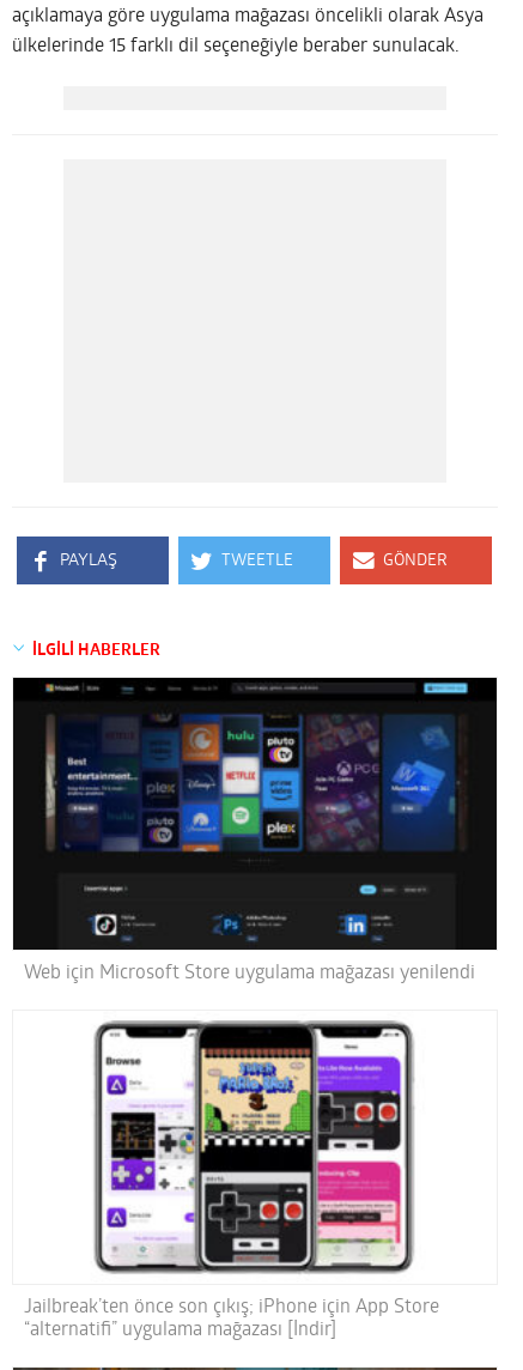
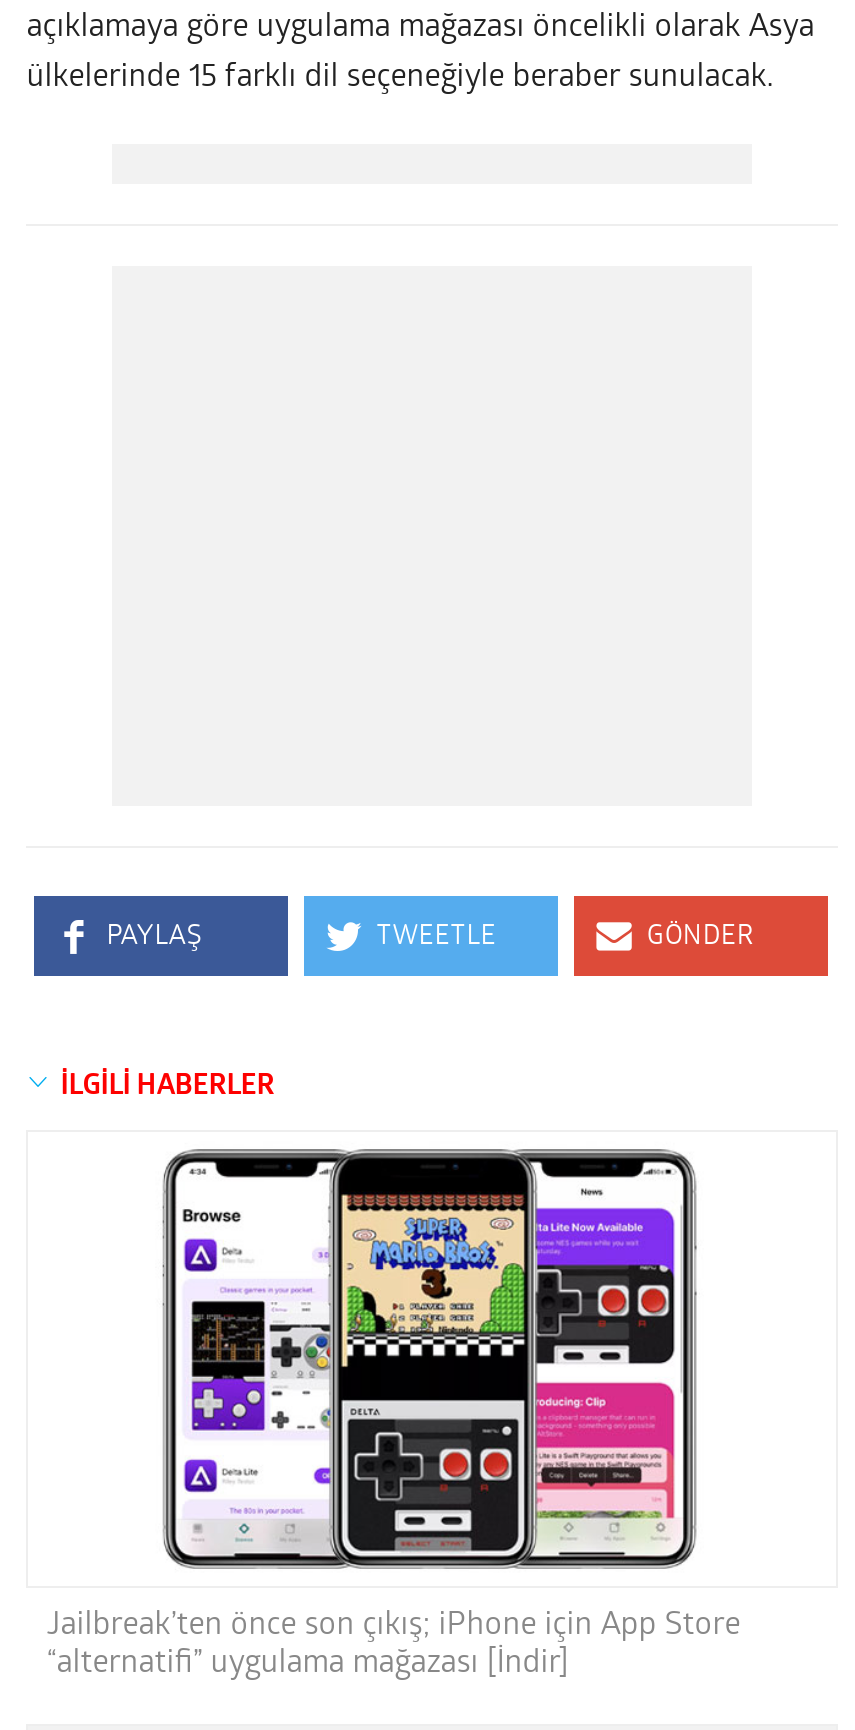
- [image]
- Web için Microsoft Store uygulama mağazası yenilendi
